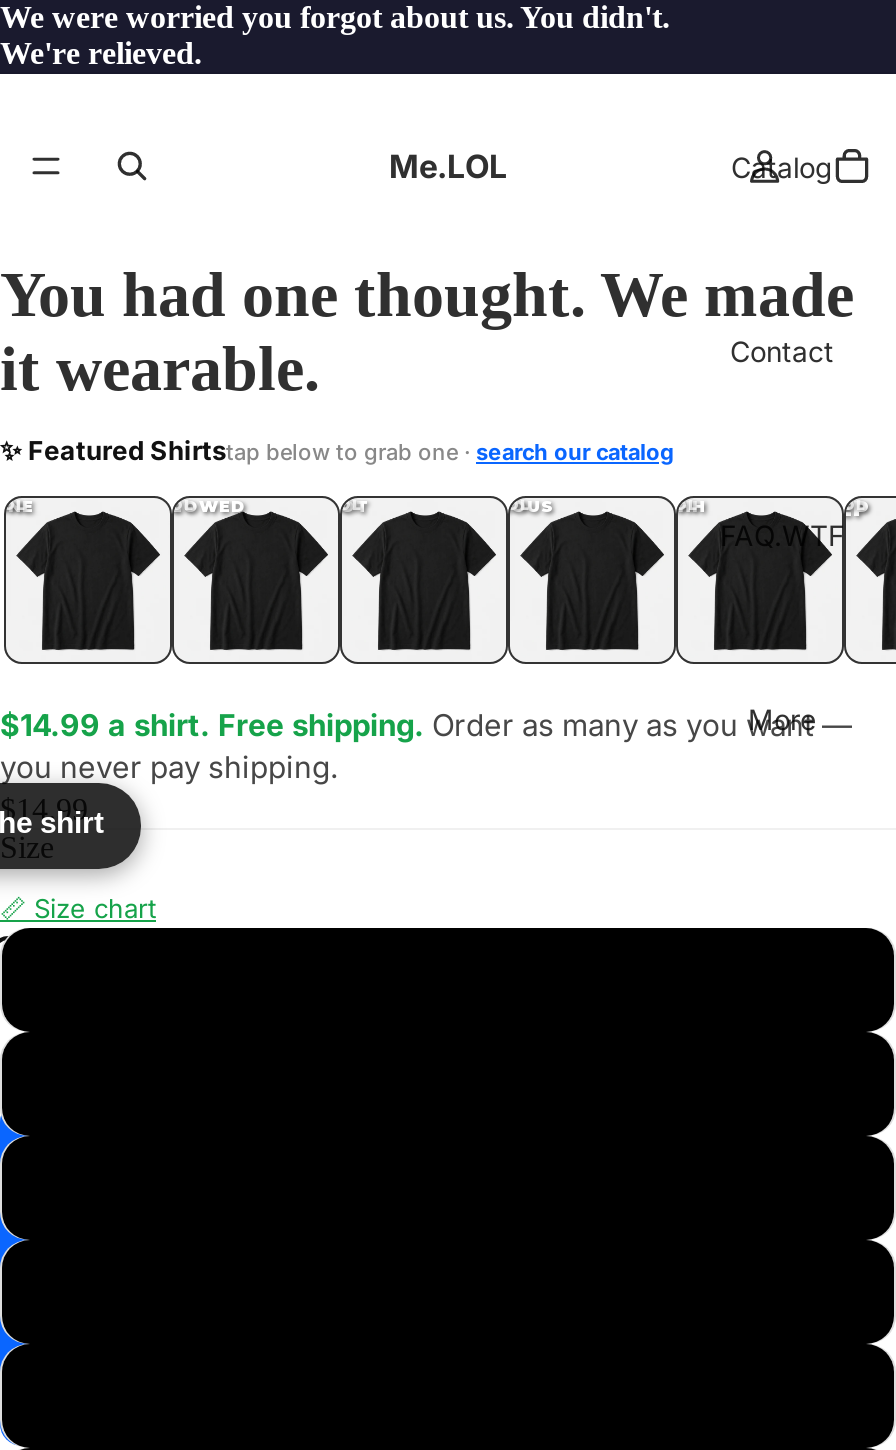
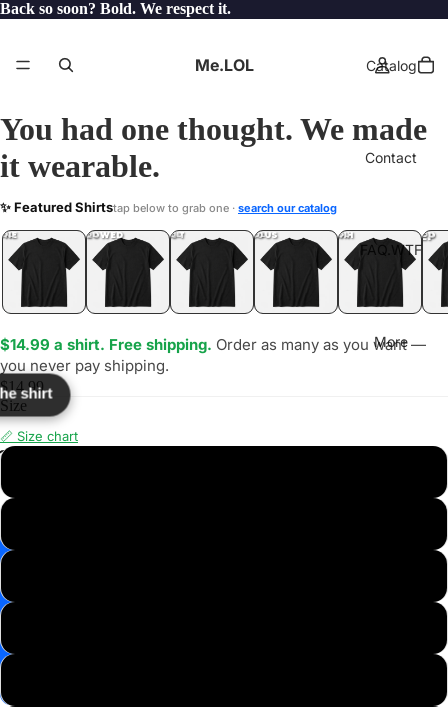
- We were worried you forgot about us. You didn't.
- We're relieved.
+ Back so soon? Bold. We respect it.
